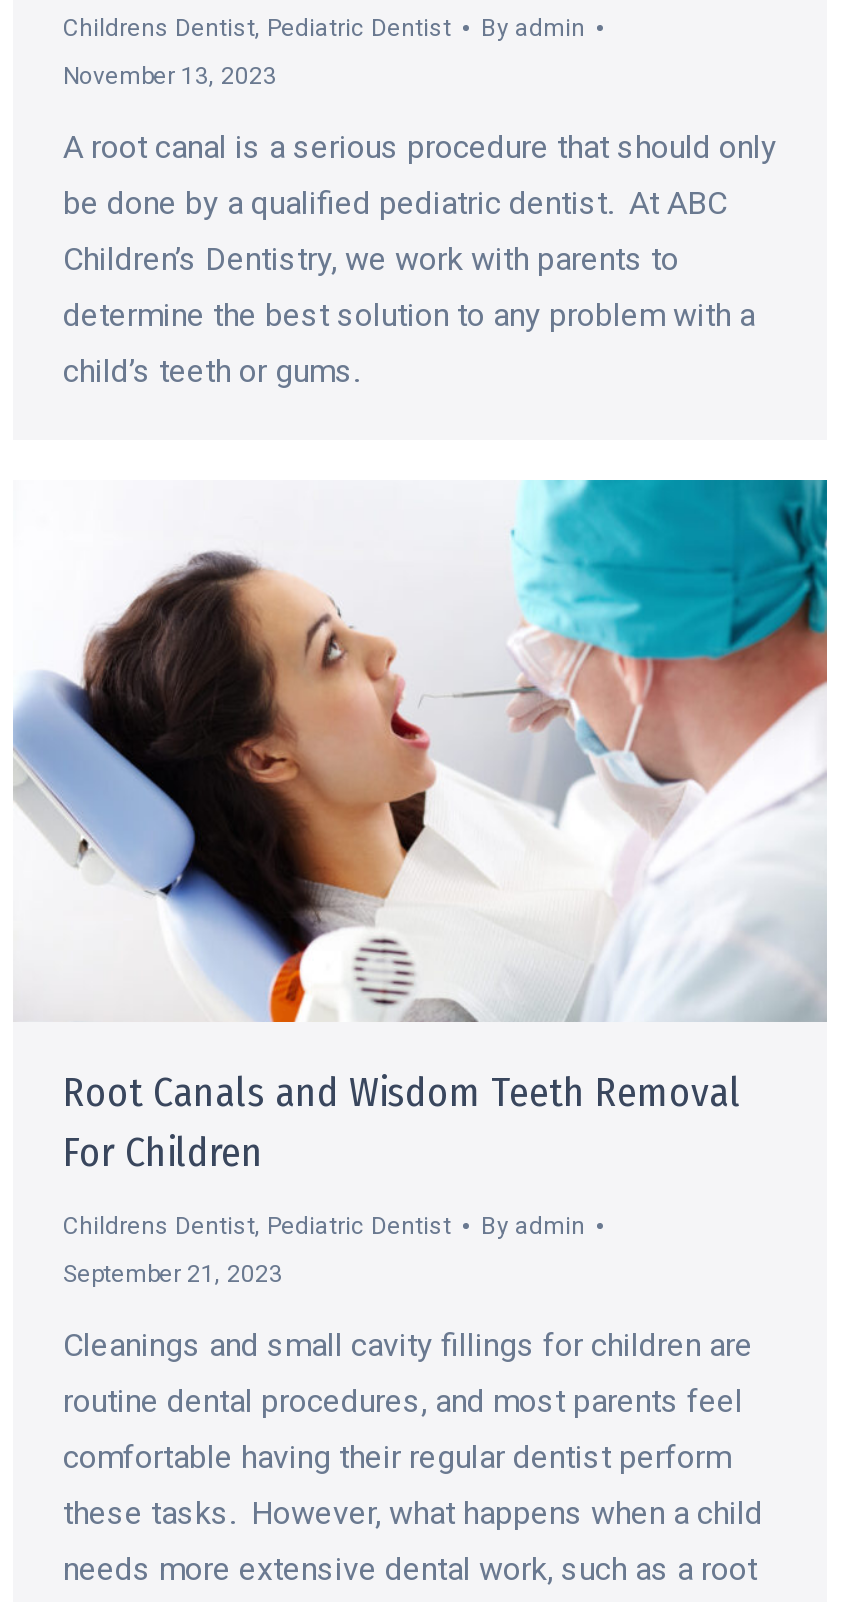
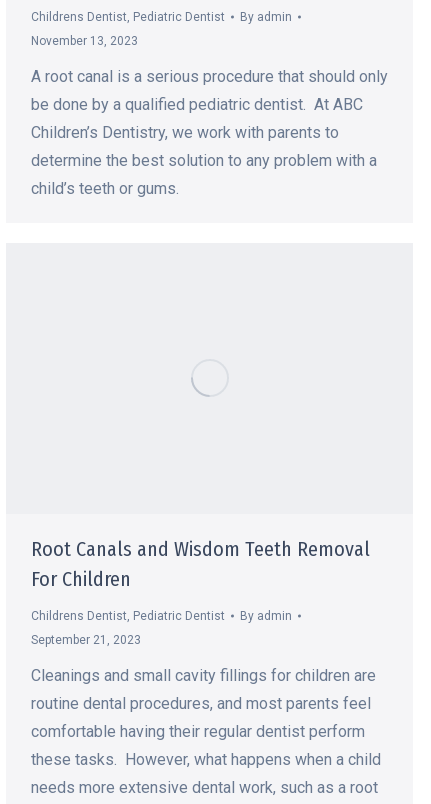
- [image]
